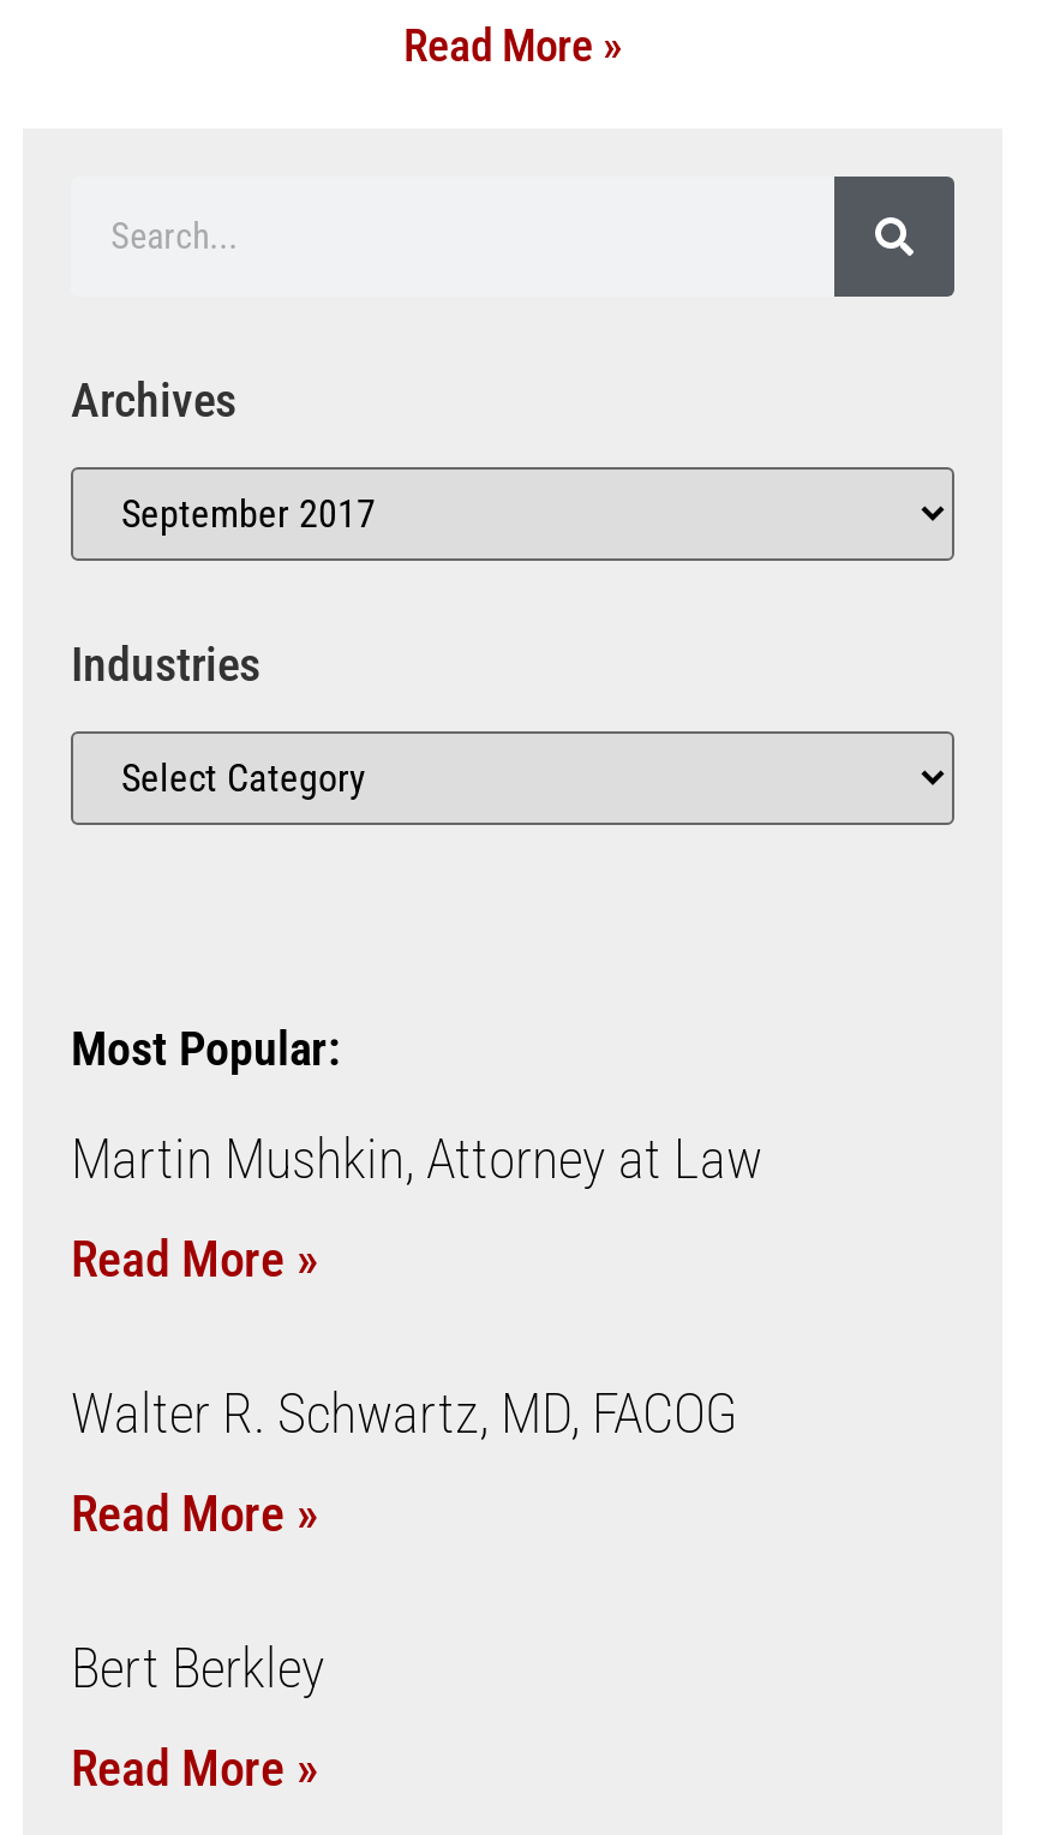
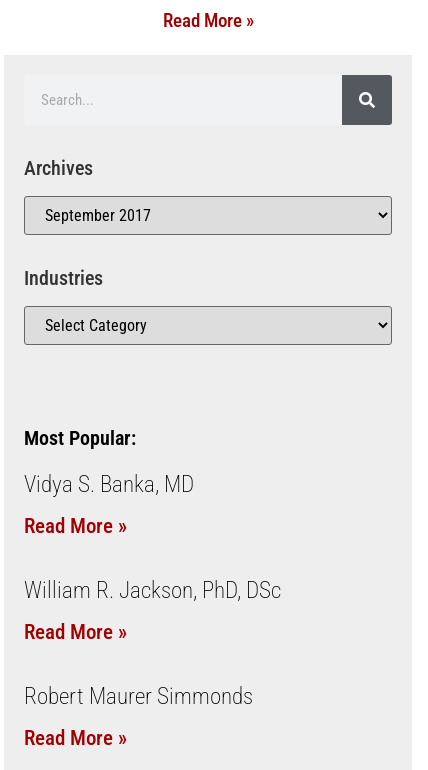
- Martin Mushkin, Attorney at Law
+ Vidya S. Banka, MD

- Walter R. Schwartz, MD, FACOG
+ William R. Jackson, PhD, DSc

- Bert Berkley
+ Robert Maurer Simmonds
